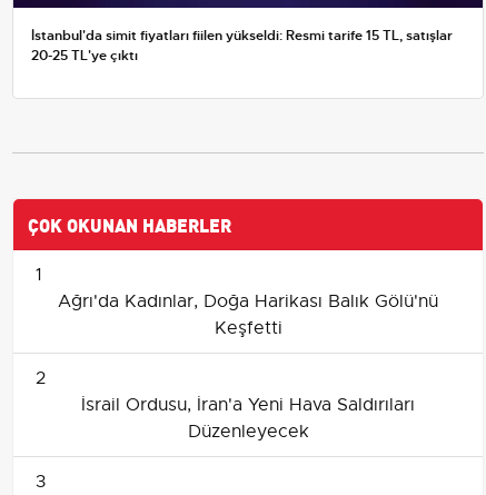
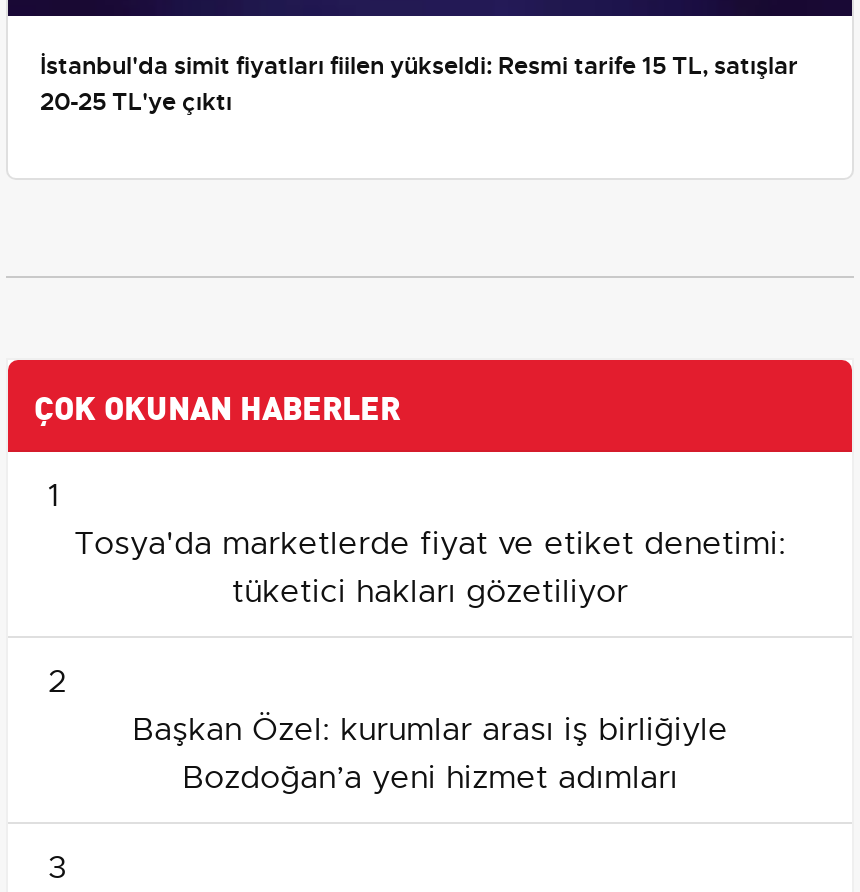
- Ağrı'da Kadınlar, Doğa Harikası Balık Gölü'nü
- Keşfetti
+ Tosya'da marketlerde fiyat ve etiket denetimi:
+ tüketici hakları gözetiliyor

- İsrail Ordusu, İran'a Yeni Hava Saldırıları
- Düzenleyecek
+ Başkan Özel: kurumlar arası iş birliğiyle
+ Bozdoğan’a yeni hizmet adımları
